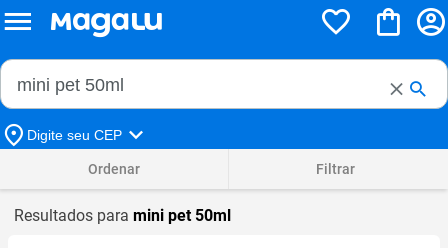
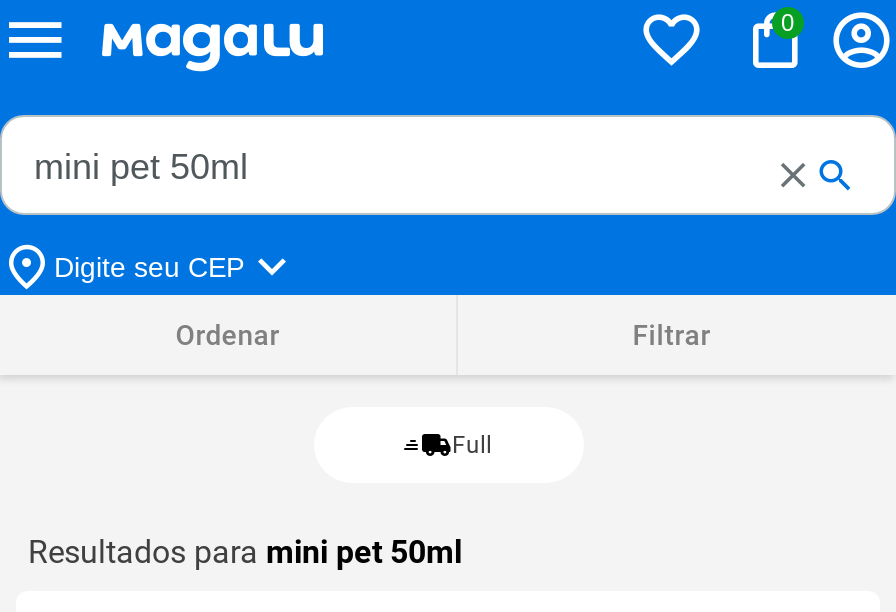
+ 0

+ Full
